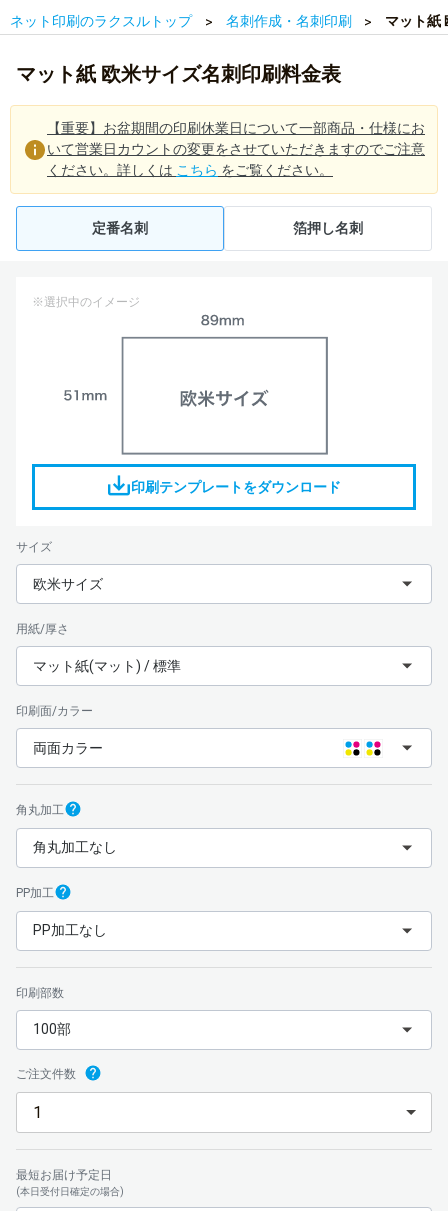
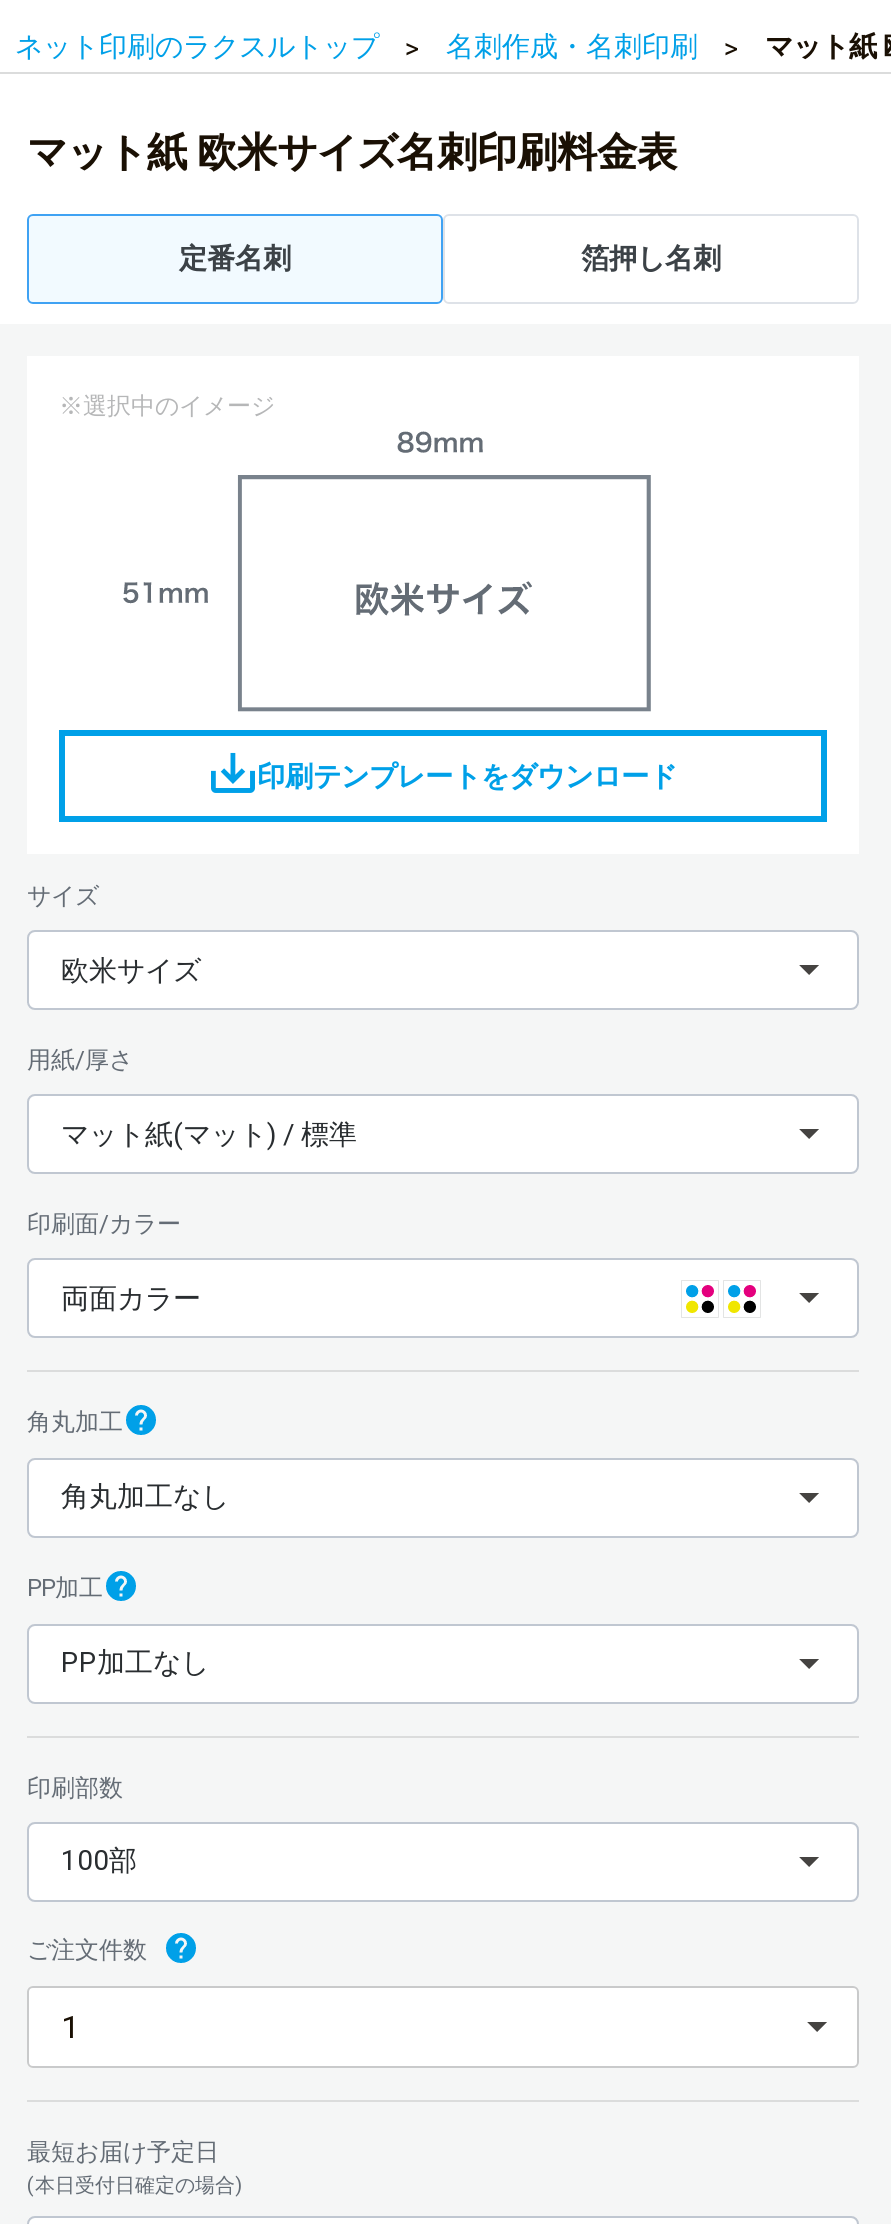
- [image]
- 【重要】お盆期間の印刷休業日について一部商品・仕様にお
- いて営業日カウントの変更をさせていただきますのでご注意
- ください。詳しくはこちらをご覧ください。
